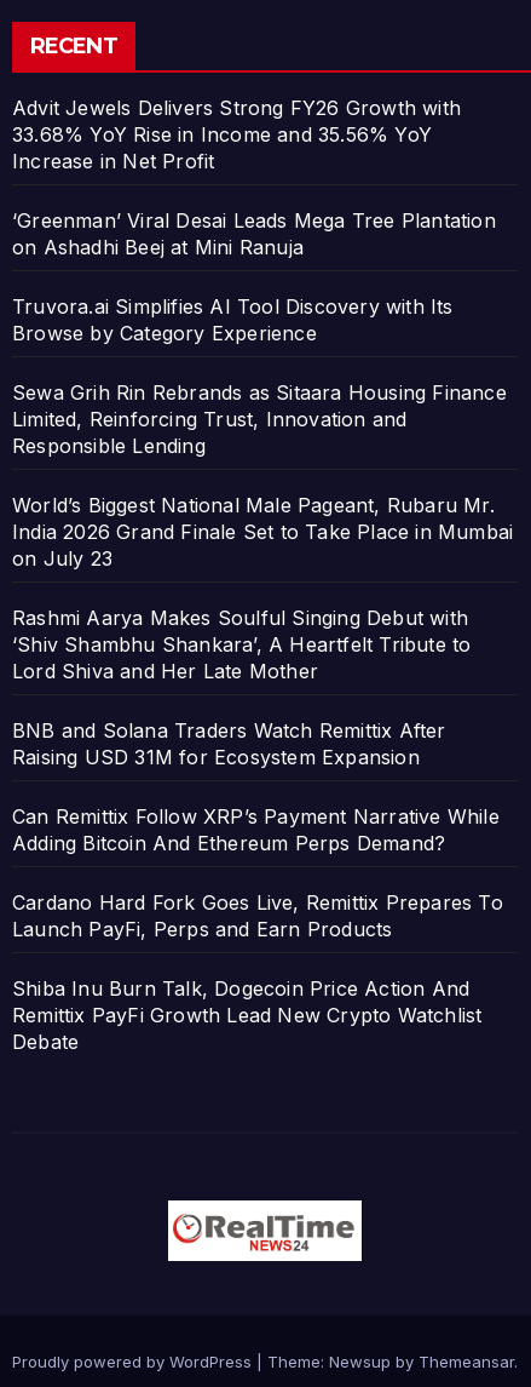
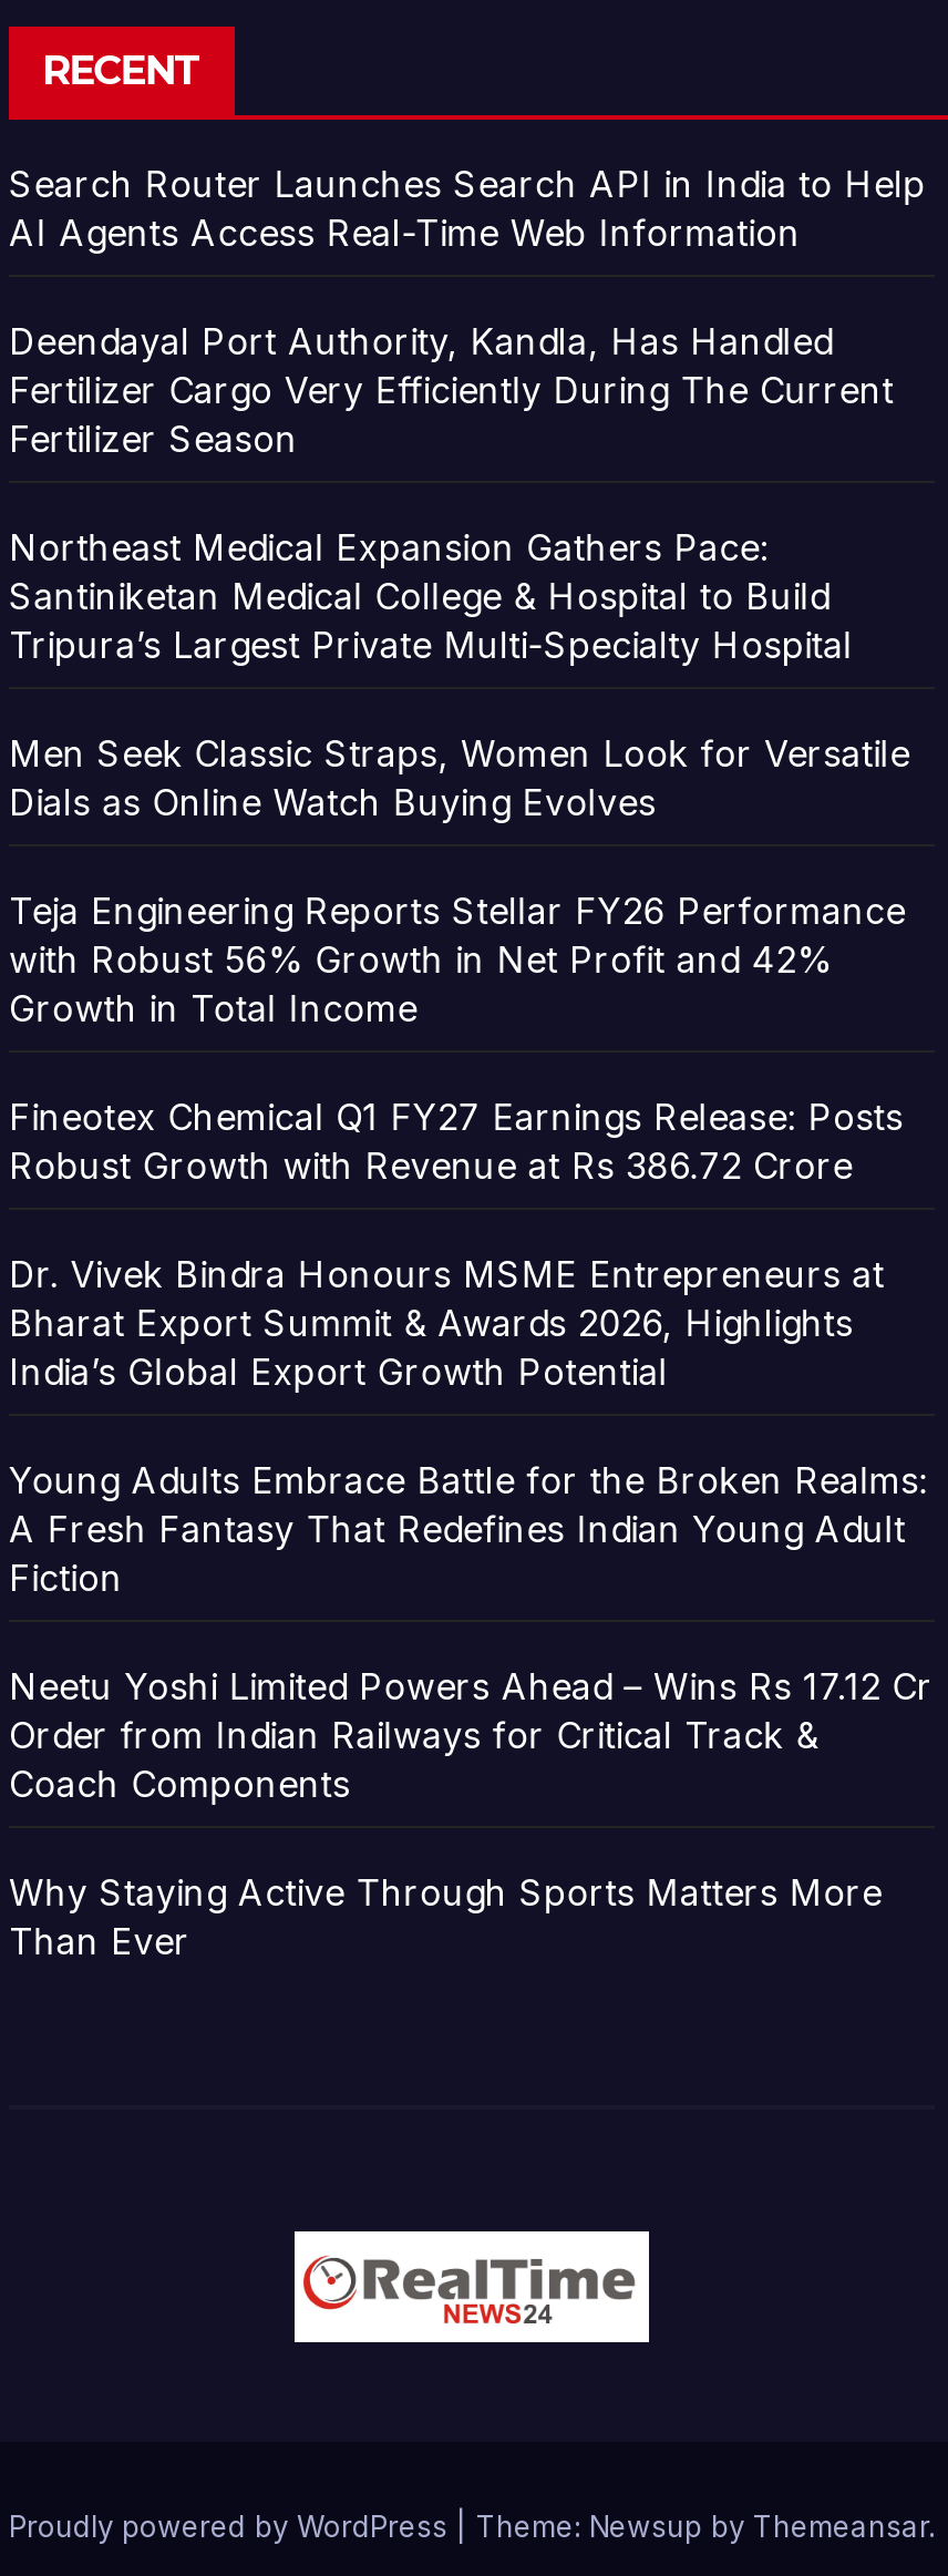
- Advit Jewels Delivers Strong FY26 Growth with
- 33.68% YoY Rise in Income and 35.56% YoY
- Increase in Net Profit
+ Search Router Launches Search API in India to Help
+ AI Agents Access Real-Time Web Information

- ‘Greenman’ Viral Desai Leads Mega Tree Plantation
- on Ashadhi Beej at Mini Ranuja
+ Deendayal Port Authority, Kandla, Has Handled
+ Fertilizer Cargo Very Efficiently During The Current
+ Fertilizer Season

- Truvora.ai Simplifies AI Tool Discovery with Its
- Browse by Category Experience
+ Northeast Medical Expansion Gathers Pace:
+ Santiniketan Medical College & Hospital to Build
+ Tripura’s Largest Private Multi-Specialty Hospital

- Sewa Grih Rin Rebrands as Sitaara Housing Finance
- Limited, Reinforcing Trust, Innovation and
- Responsible Lending
+ Men Seek Classic Straps, Women Look for Versatile
+ Dials as Online Watch Buying Evolves

- World’s Biggest National Male Pageant, Rubaru Mr.
- India 2026 Grand Finale Set to Take Place in Mumbai
- on July 23
+ Teja Engineering Reports Stellar FY26 Performance
+ with Robust 56% Growth in Net Profit and 42%
+ Growth in Total Income

- Rashmi Aarya Makes Soulful Singing Debut with
- ‘Shiv Shambhu Shankara’, A Heartfelt Tribute to
- Lord Shiva and Her Late Mother
+ Fineotex Chemical Q1 FY27 Earnings Release: Posts
+ Robust Growth with Revenue at Rs 386.72 Crore

- BNB and Solana Traders Watch Remittix After
- Raising USD 31M for Ecosystem Expansion
+ Dr. Vivek Bindra Honours MSME Entrepreneurs at
+ Bharat Export Summit & Awards 2026, Highlights
+ India’s Global Export Growth Potential

- Can Remittix Follow XRP’s Payment Narrative While
- Adding Bitcoin And Ethereum Perps Demand?
+ Young Adults Embrace Battle for the Broken Realms:
+ A Fresh Fantasy That Redefines Indian Young Adult
+ Fiction

- Cardano Hard Fork Goes Live, Remittix Prepares To
- Launch PayFi, Perps and Earn Products
+ Neetu Yoshi Limited Powers Ahead – Wins Rs 17.12 Cr
+ Order from Indian Railways for Critical Track &
+ Coach Components

- Shiba Inu Burn Talk, Dogecoin Price Action And
- Remittix PayFi Growth Lead New Crypto Watchlist
- Debate
+ Why Staying Active Through Sports Matters More
+ Than Ever
